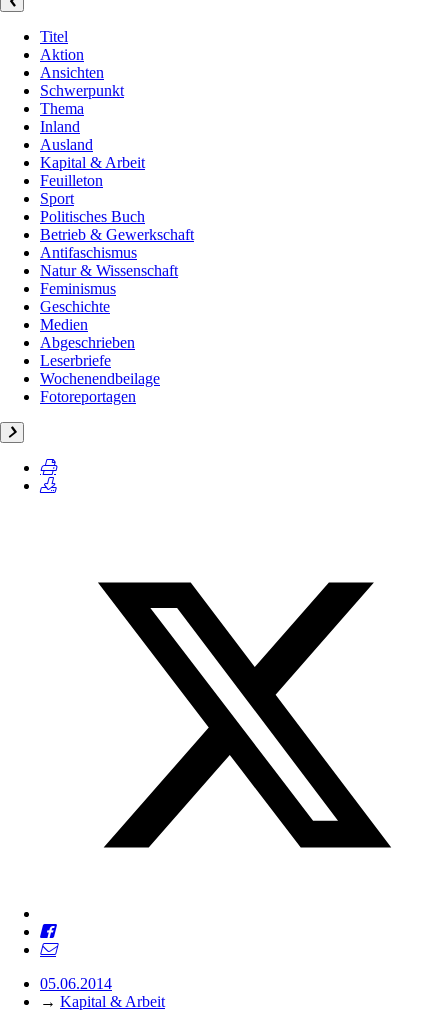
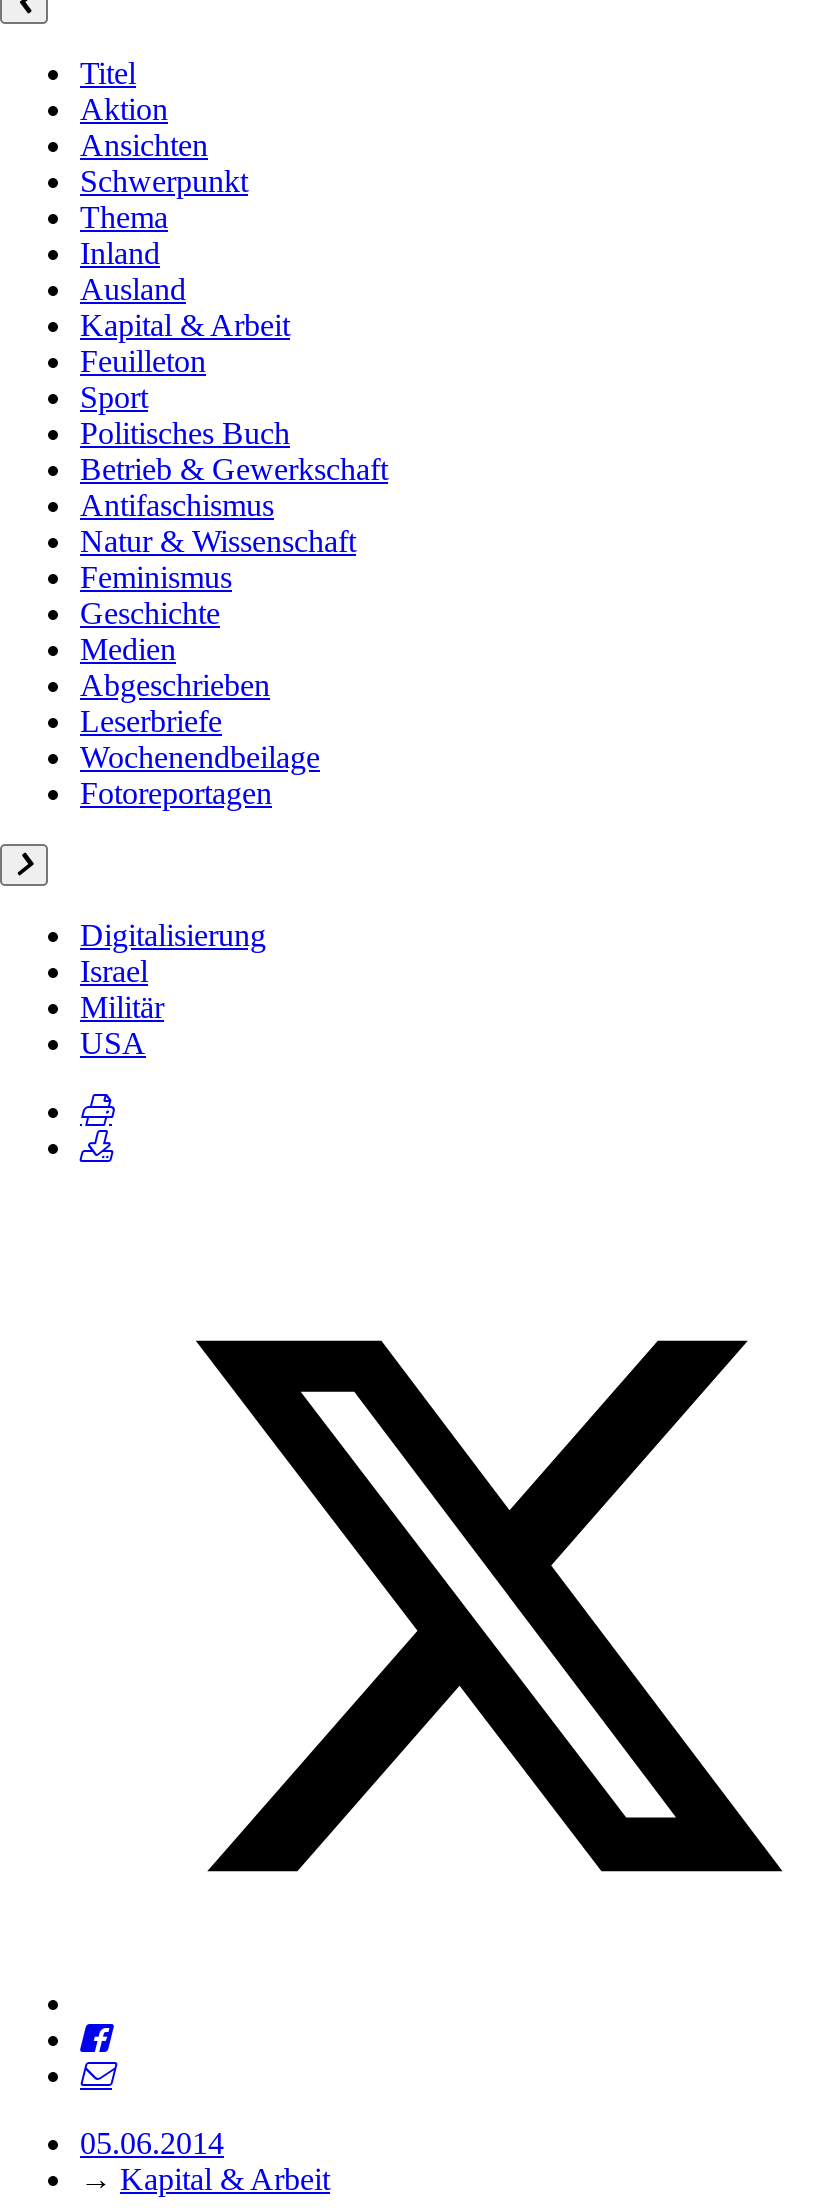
+ Digitalisierung
+ Israel
+ Militär
+ USA
